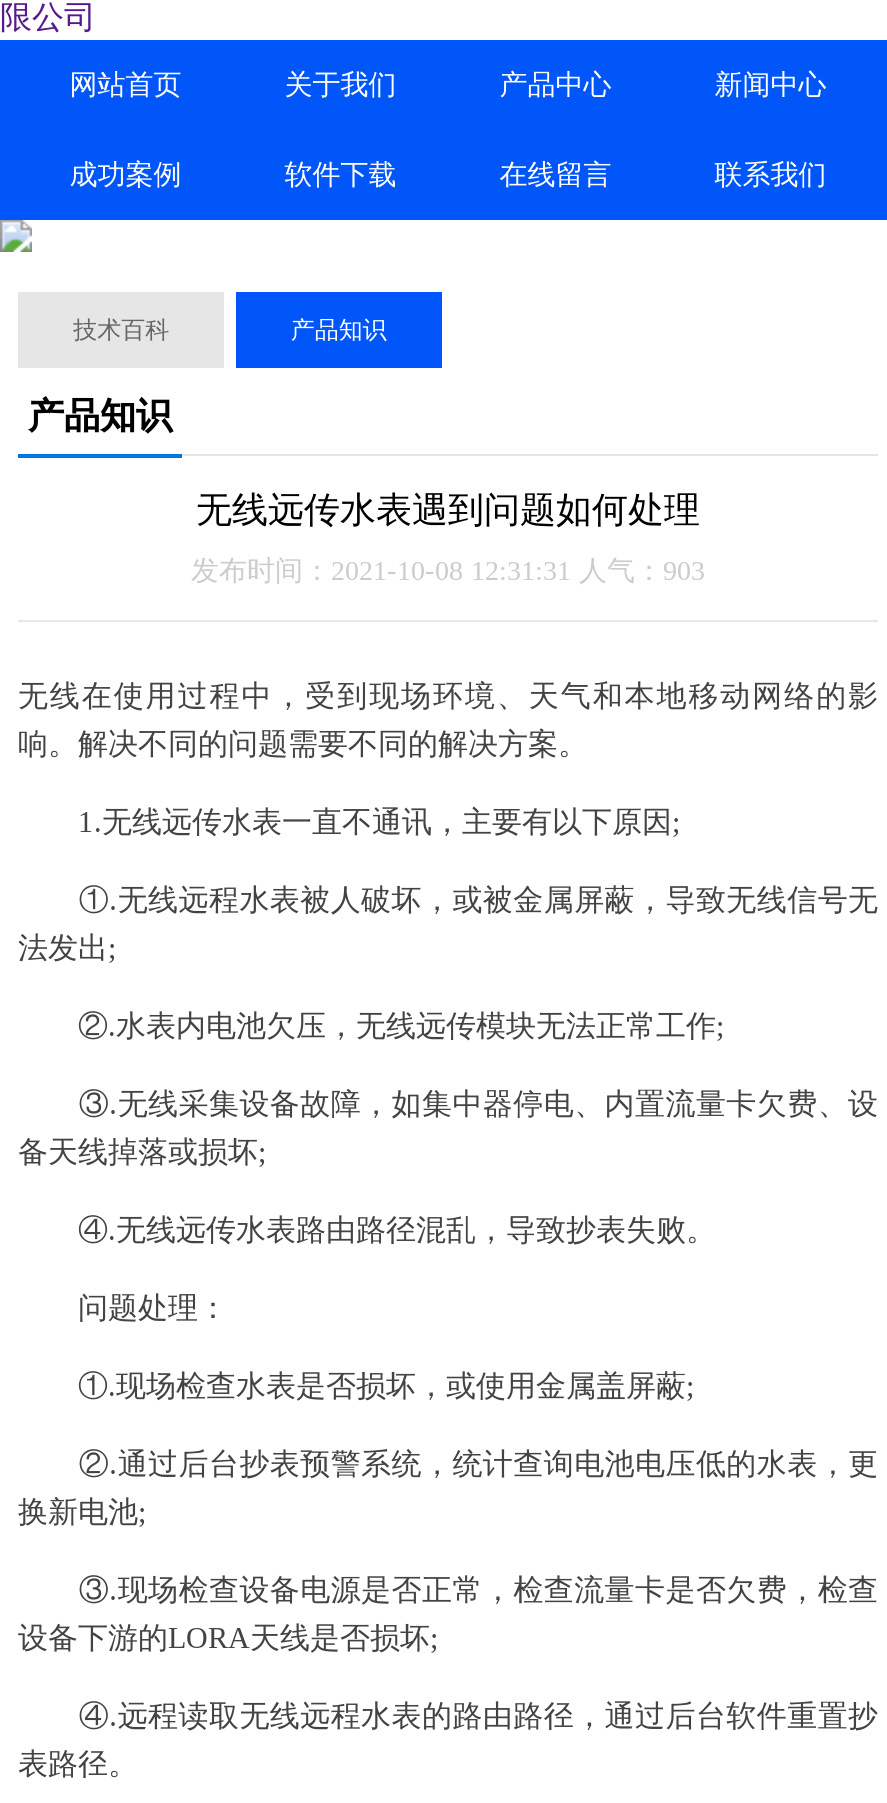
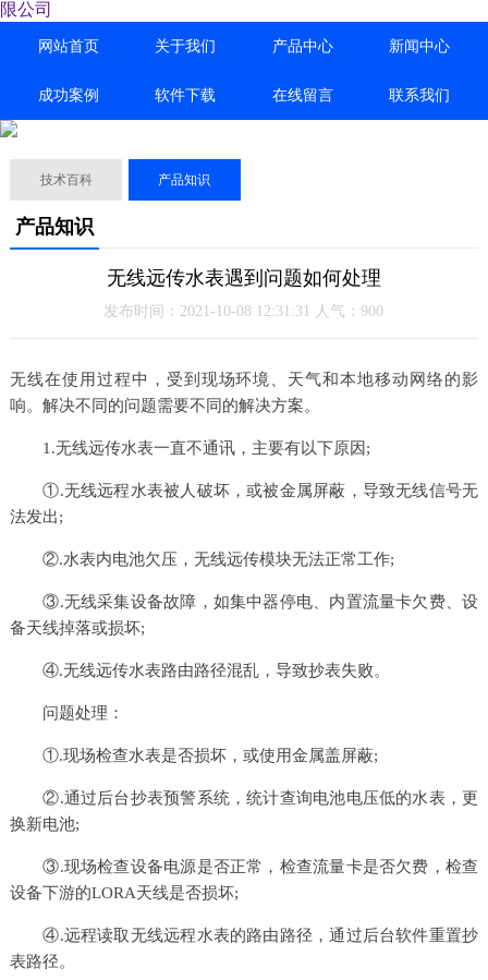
- 发布时间：2021-10-08 12:31:31 人气：903
+ 发布时间：2021-10-08 12:31:31 人气：900
